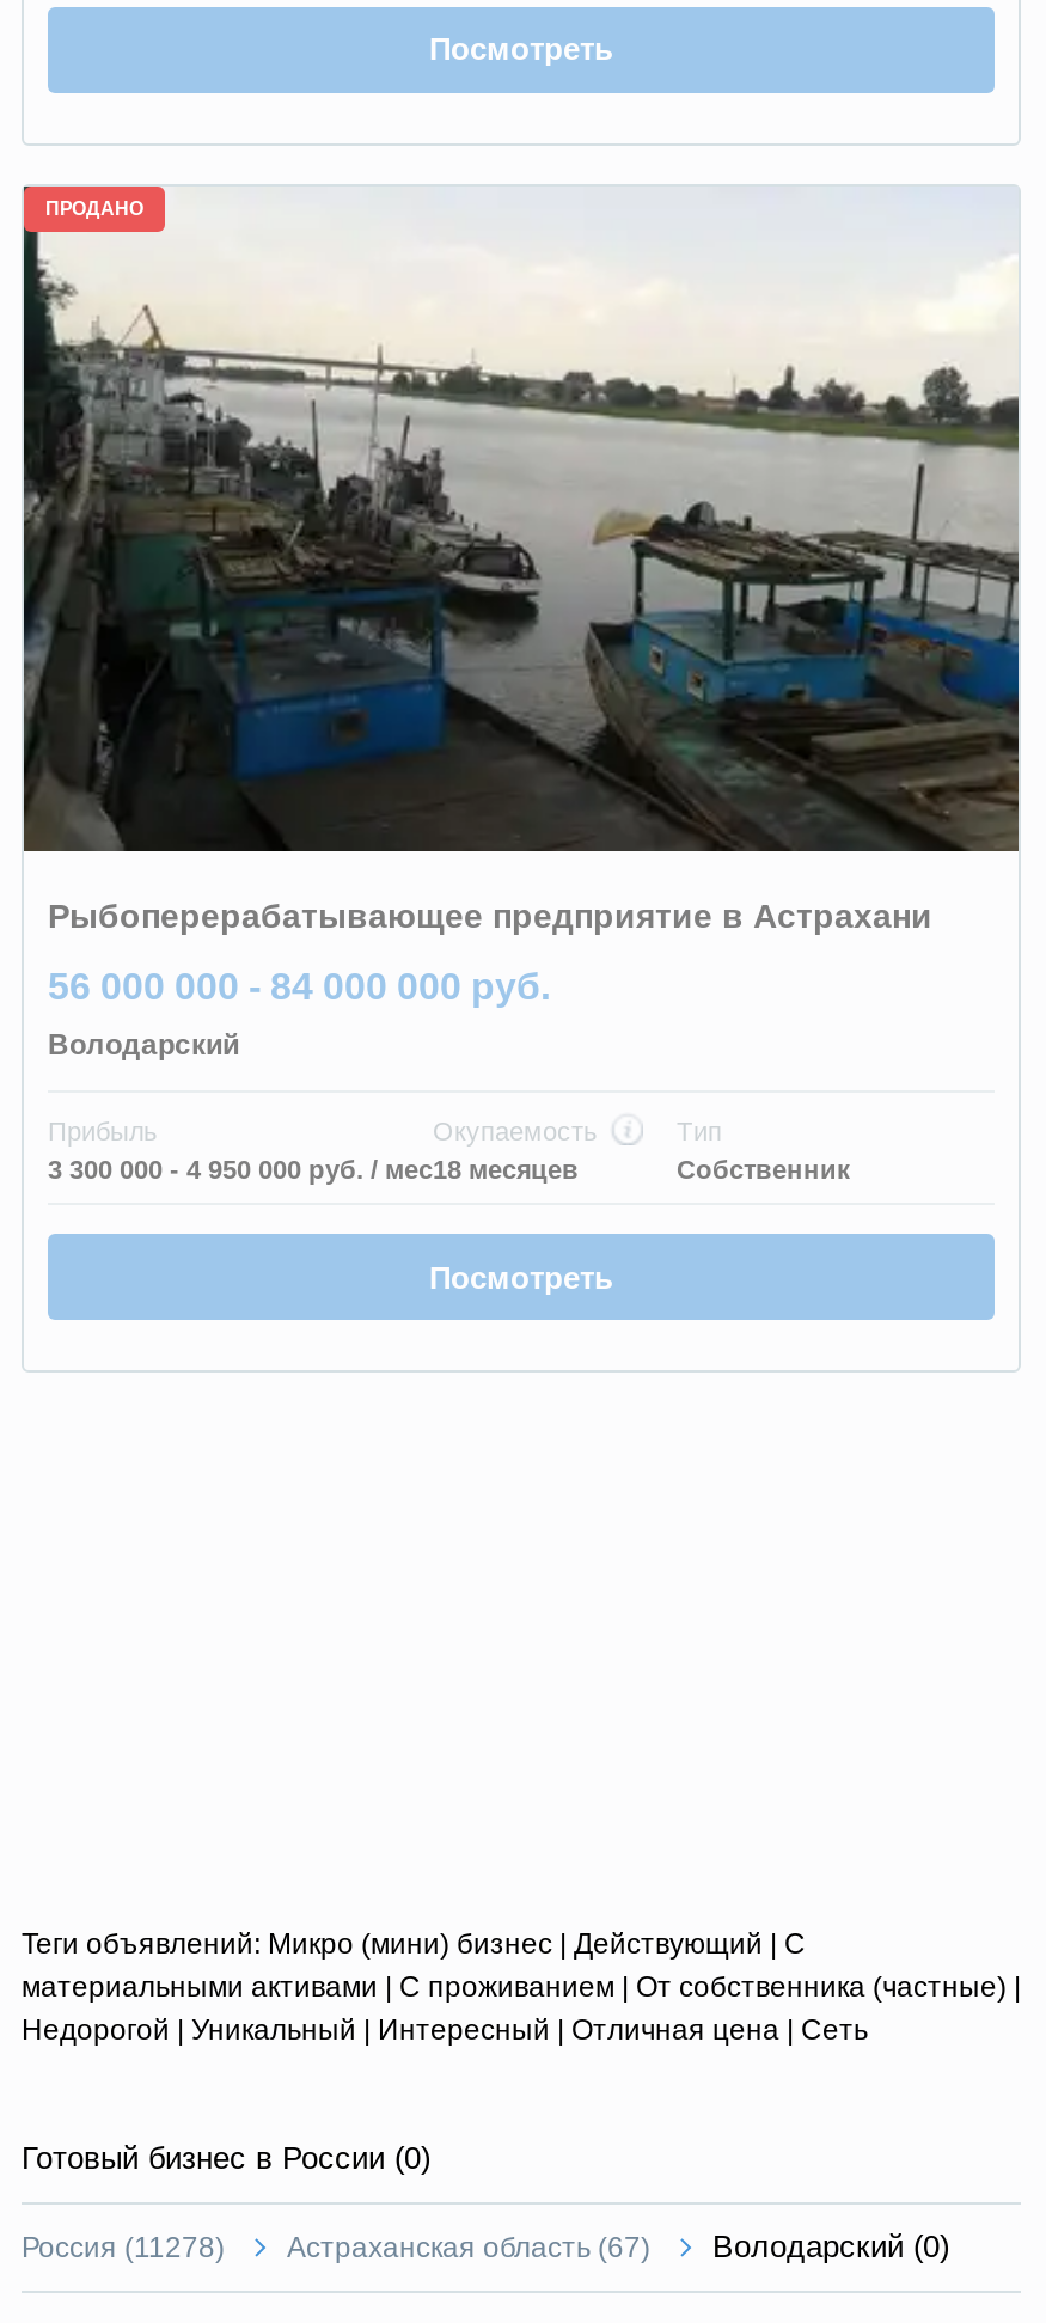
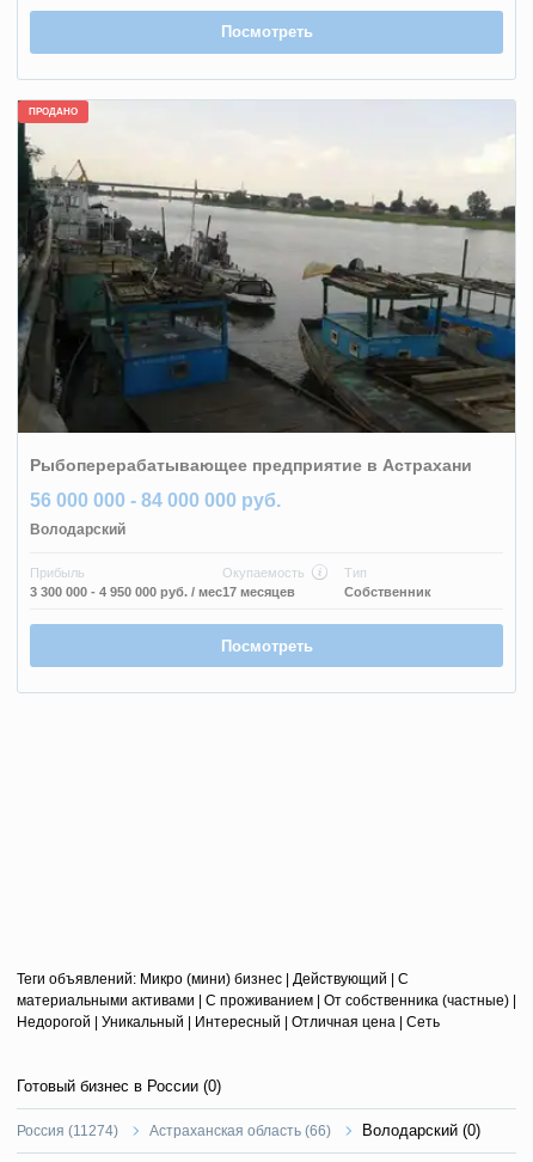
- 3 300 000 - 4 950 000 руб. / мес 18 месяцев
+ 3 300 000 - 4 950 000 руб. / мес 17 месяцев

- Россия (11278)
+ Россия (11274)

- Астраханская область (67)
+ Астраханская область (66)
